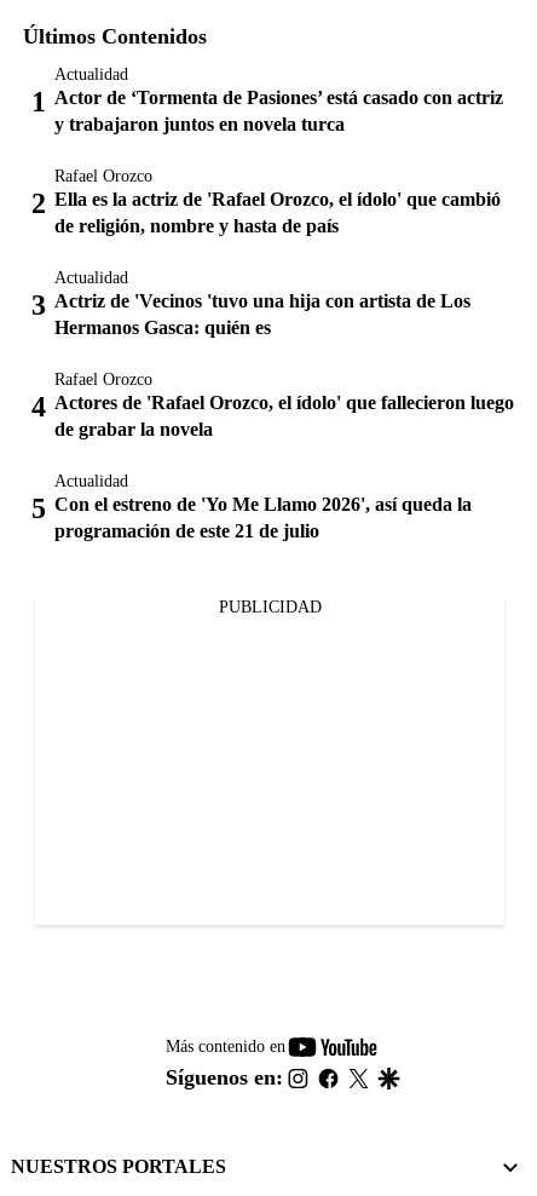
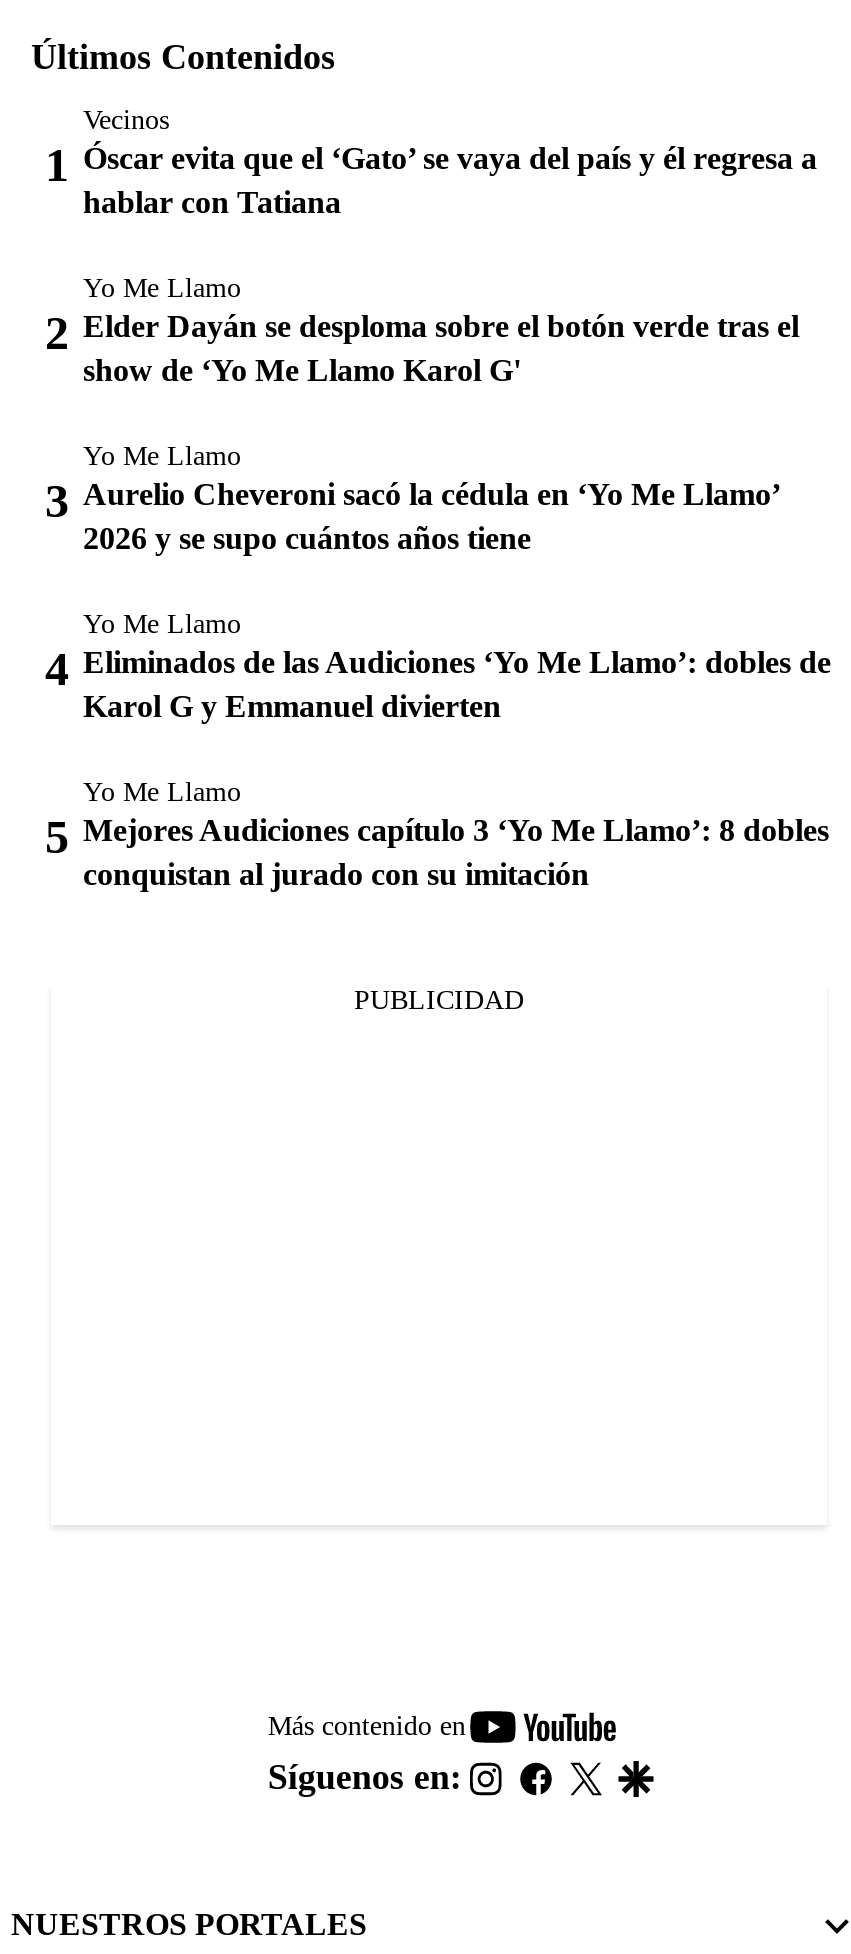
- Actualidad
- Actor de ‘Tormenta de Pasiones’ está casado con actriz
- y trabajaron juntos en novela turca
+ Vecinos
+ Óscar evita que el ‘Gato’ se vaya del país y él regresa a
+ hablar con Tatiana

- Rafael Orozco
- Ella es la actriz de 'Rafael Orozco, el ídolo' que cambió
- de religión, nombre y hasta de país
+ Yo Me Llamo
+ Elder Dayán se desploma sobre el botón verde tras el
+ show de ‘Yo Me Llamo Karol G'

- Actualidad
- Actriz de 'Vecinos 'tuvo una hija con artista de Los
- Hermanos Gasca: quién es
+ Yo Me Llamo
+ Aurelio Cheveroni sacó la cédula en ‘Yo Me Llamo’
+ 2026 y se supo cuántos años tiene

- Rafael Orozco
- Actores de 'Rafael Orozco, el ídolo' que fallecieron luego
- de grabar la novela
+ Yo Me Llamo
+ Eliminados de las Audiciones ‘Yo Me Llamo’: dobles de
+ Karol G y Emmanuel divierten

- Actualidad
- Con el estreno de 'Yo Me Llamo 2026', así queda la
- programación de este 21 de julio
+ Yo Me Llamo
+ Mejores Audiciones capítulo 3 ‘Yo Me Llamo’: 8 dobles
+ conquistan al jurado con su imitación
